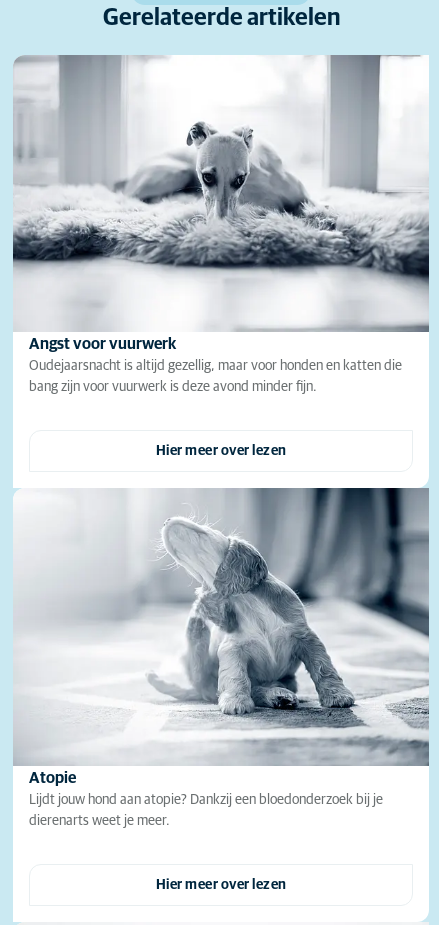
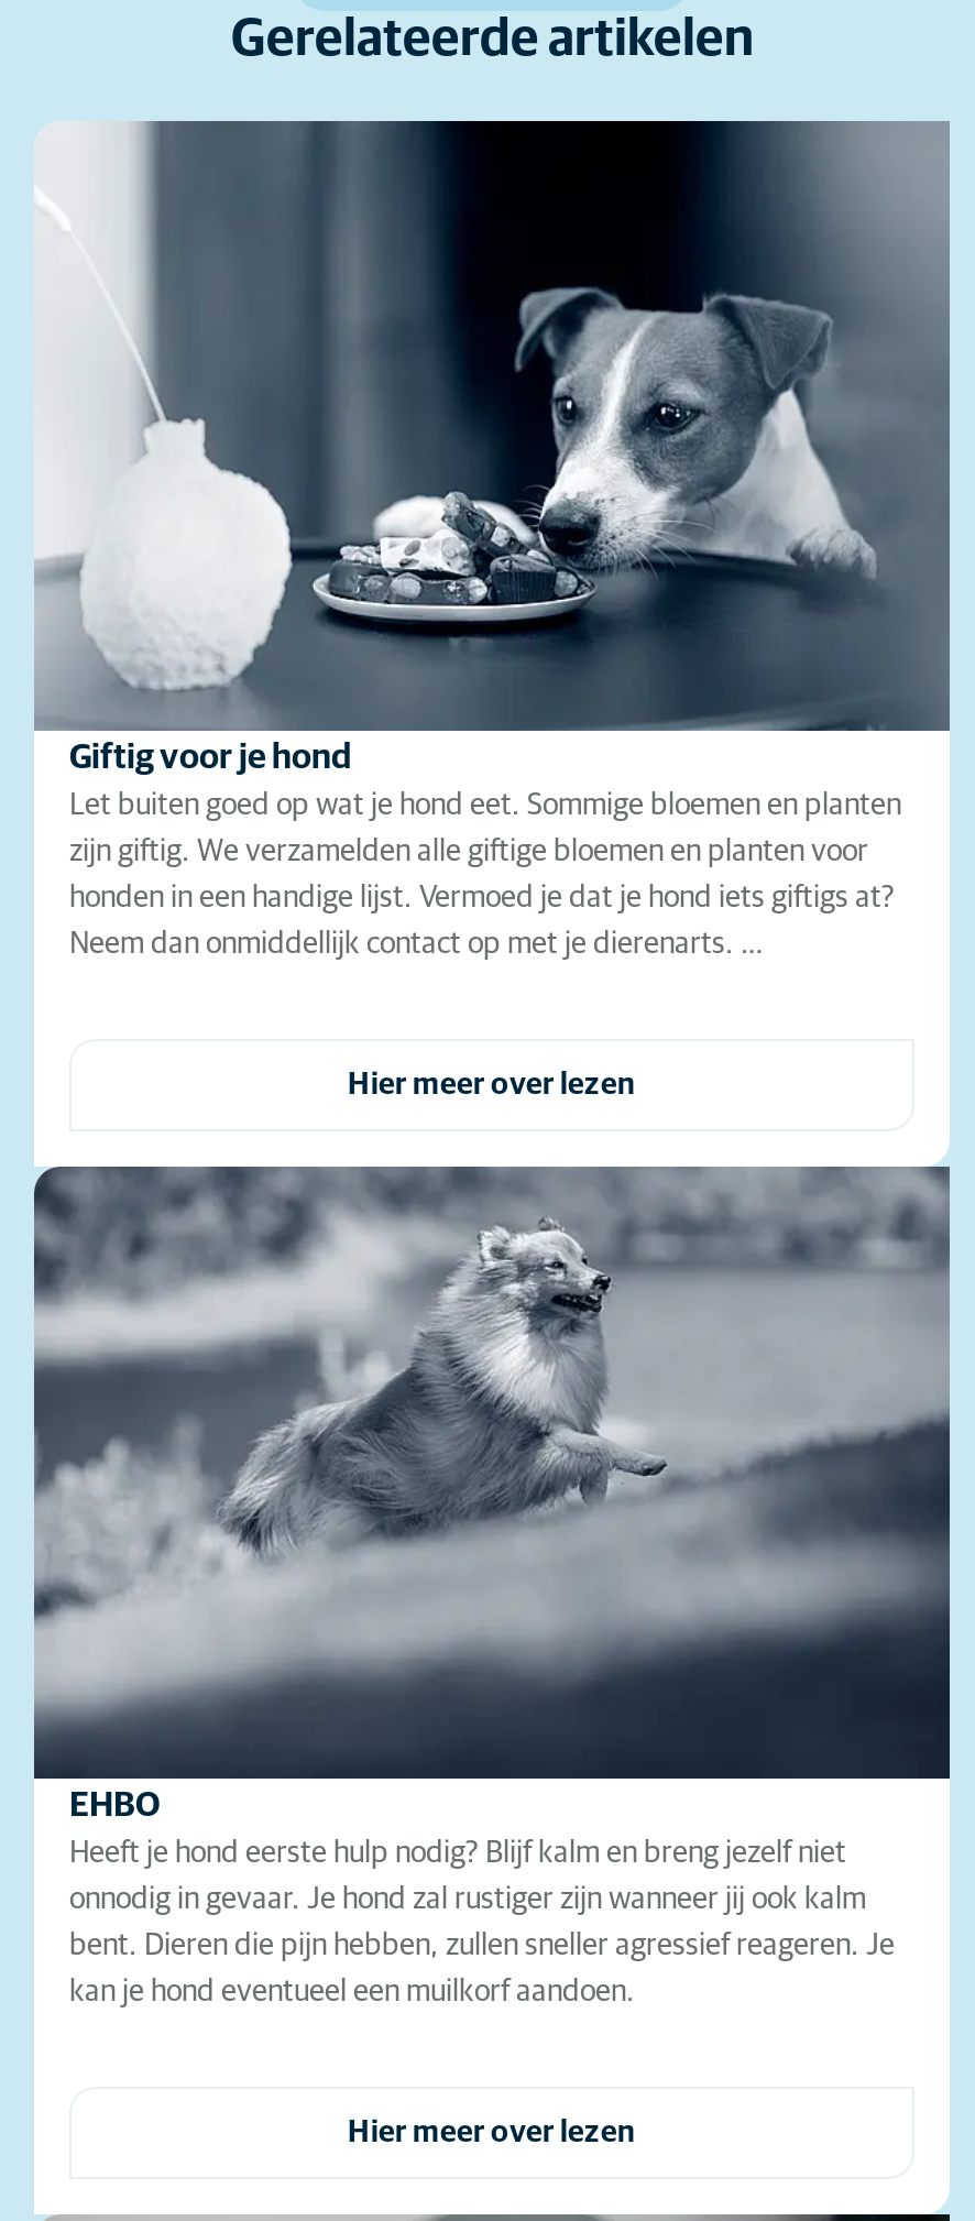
- [image]
- Angst voor vuurwerk
- Oudejaarsnacht is altijd gezellig, maar voor honden en katten die
- bang zijn voor vuurwerk is deze avond minder fijn.
+ [image]
+ Giftig voor je hond
+ Let buiten goed op wat je hond eet. Sommige bloemen en planten
+ zijn giftig. We verzamelden alle giftige bloemen en planten voor
+ honden in een handige lijst. Vermoed je dat je hond iets giftigs at?
+ Neem dan onmiddellijk contact op met je dierenarts. …

- [image]
- Atopie
- Lijdt jouw hond aan atopie? Dankzij een bloedonderzoek bij je
- dierenarts weet je meer.
+ [image]
+ EHBO
+ Heeft je hond eerste hulp nodig? Blijf kalm en breng jezelf niet
+ onnodig in gevaar. Je hond zal rustiger zijn wanneer jij ook kalm
+ bent. Dieren die pijn hebben, zullen sneller agressief reageren. Je
+ kan je hond eventueel een muilkorf aandoen.
